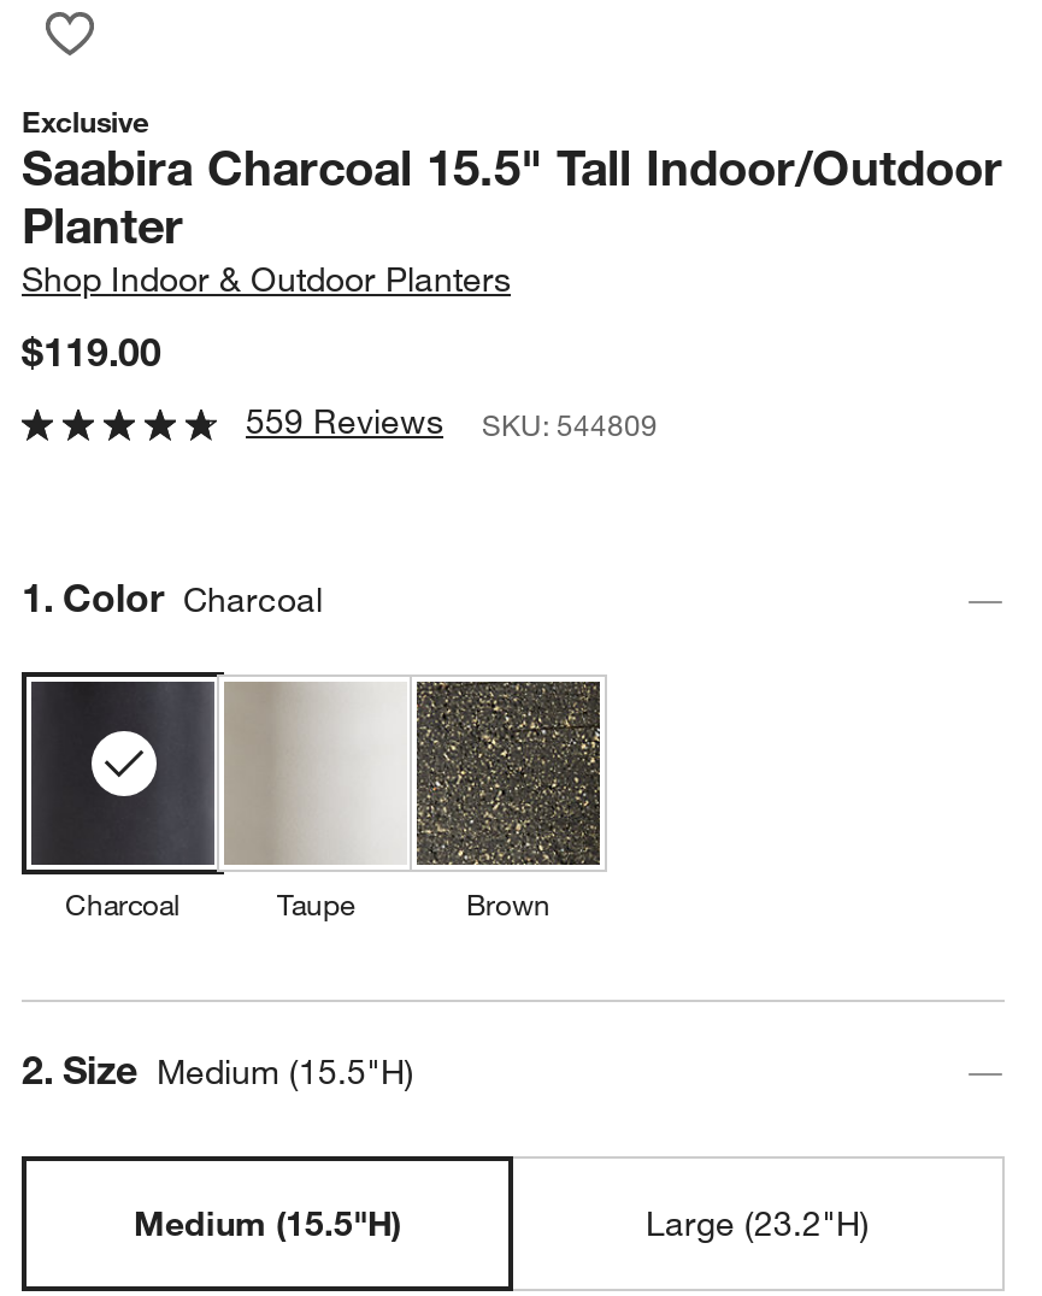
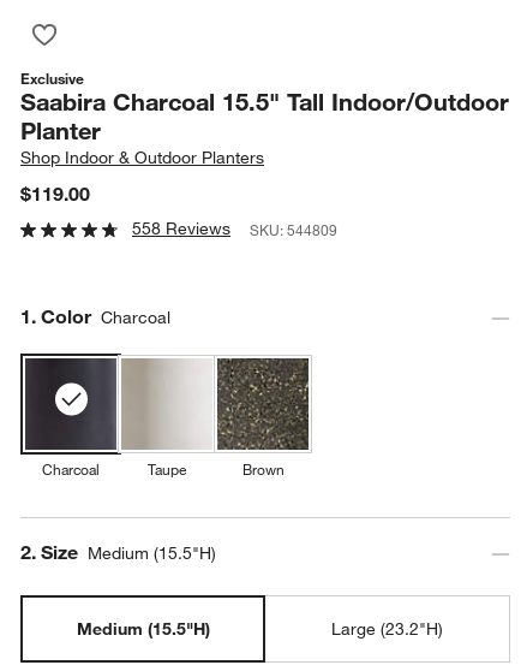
- 559 Reviews SKU: 544809
+ 558 Reviews SKU: 544809
